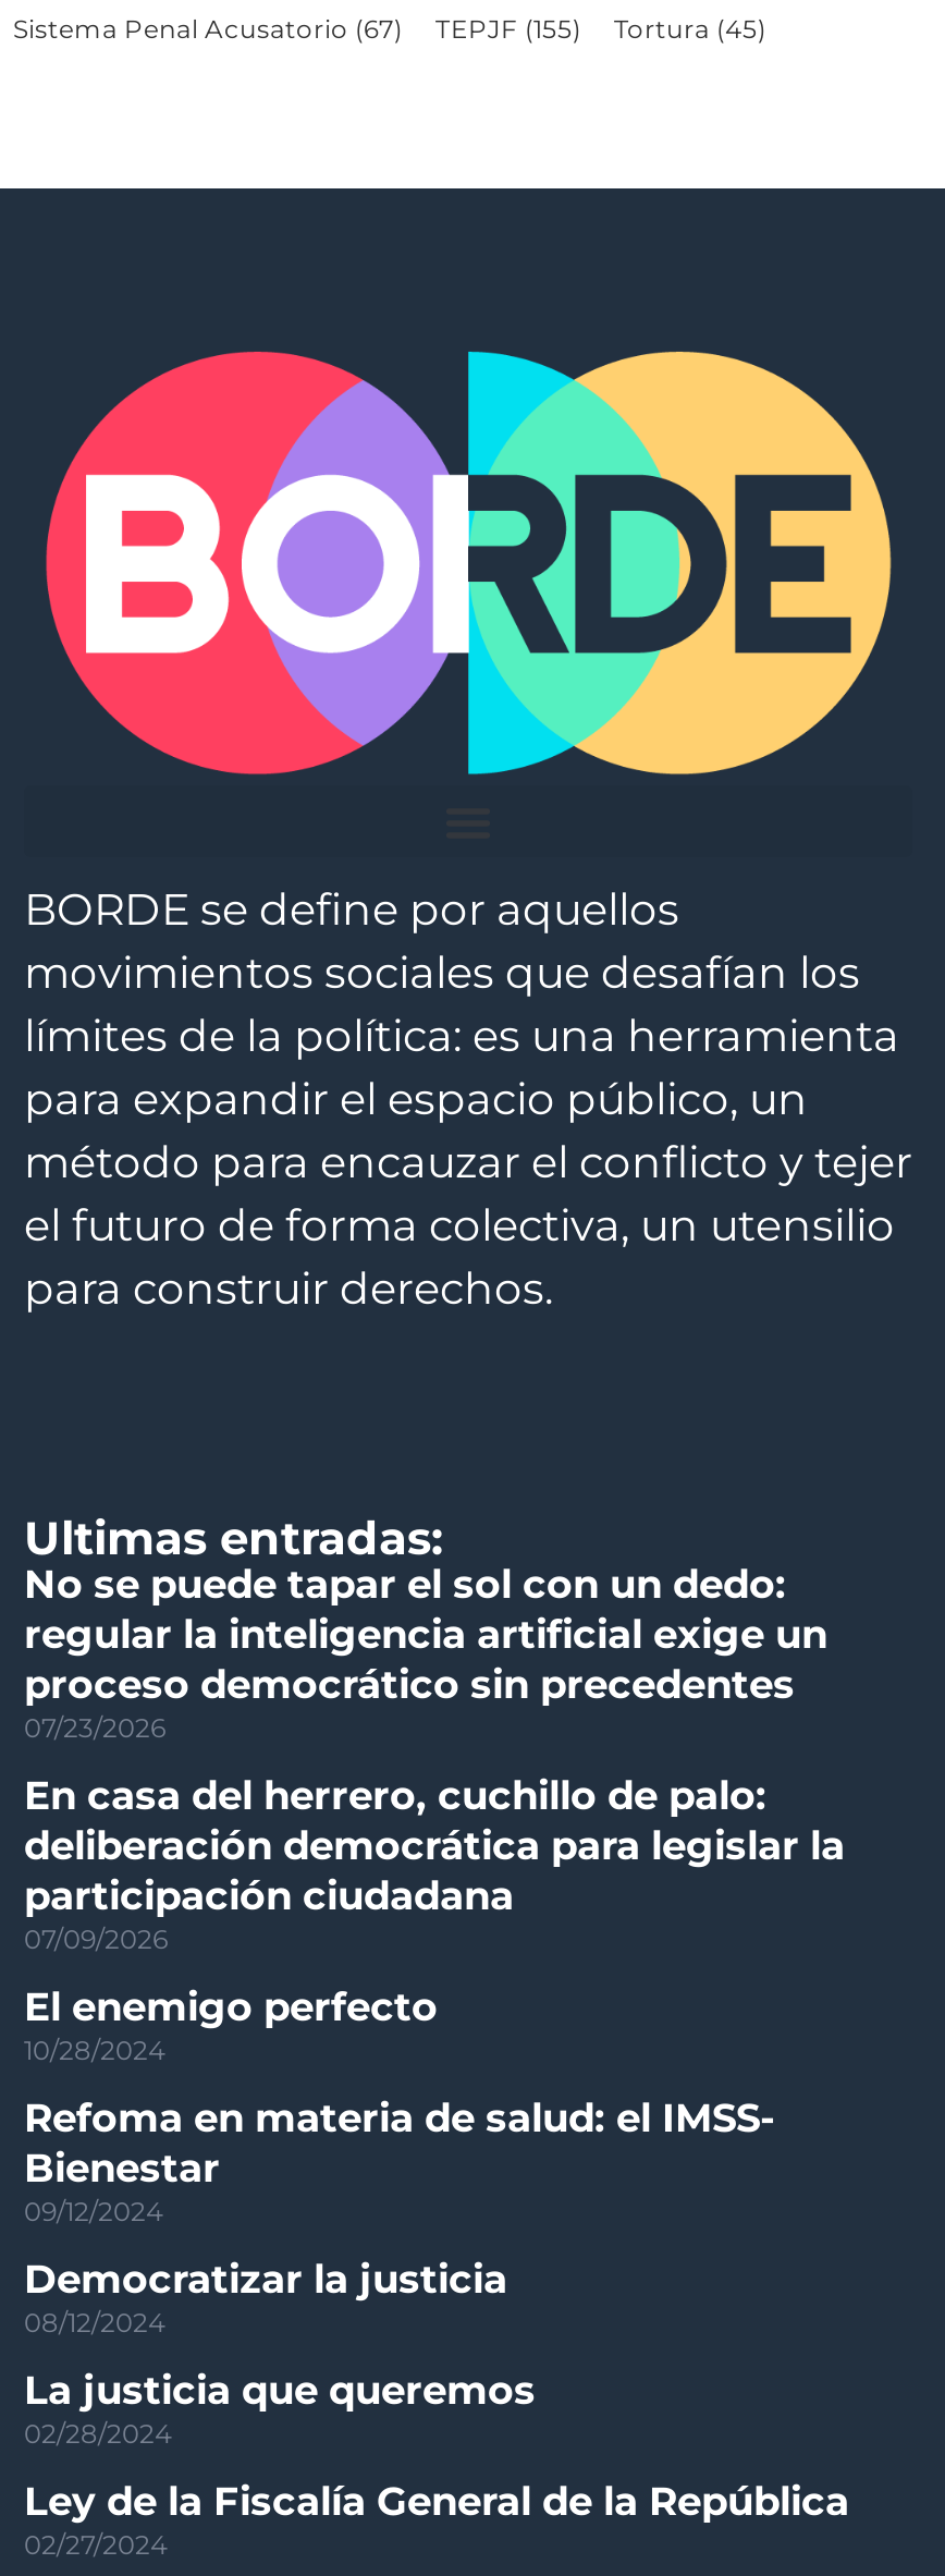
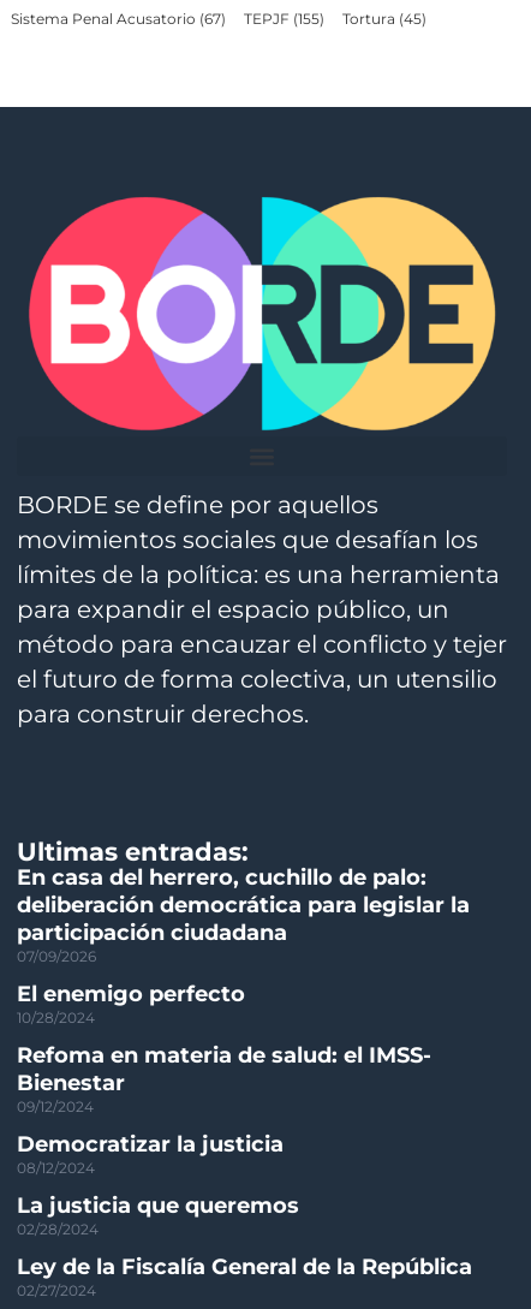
- No se puede tapar el sol con un dedo:
- regular la inteligencia artificial exige un
- proceso democrático sin precedentes
- 07/23/2026
